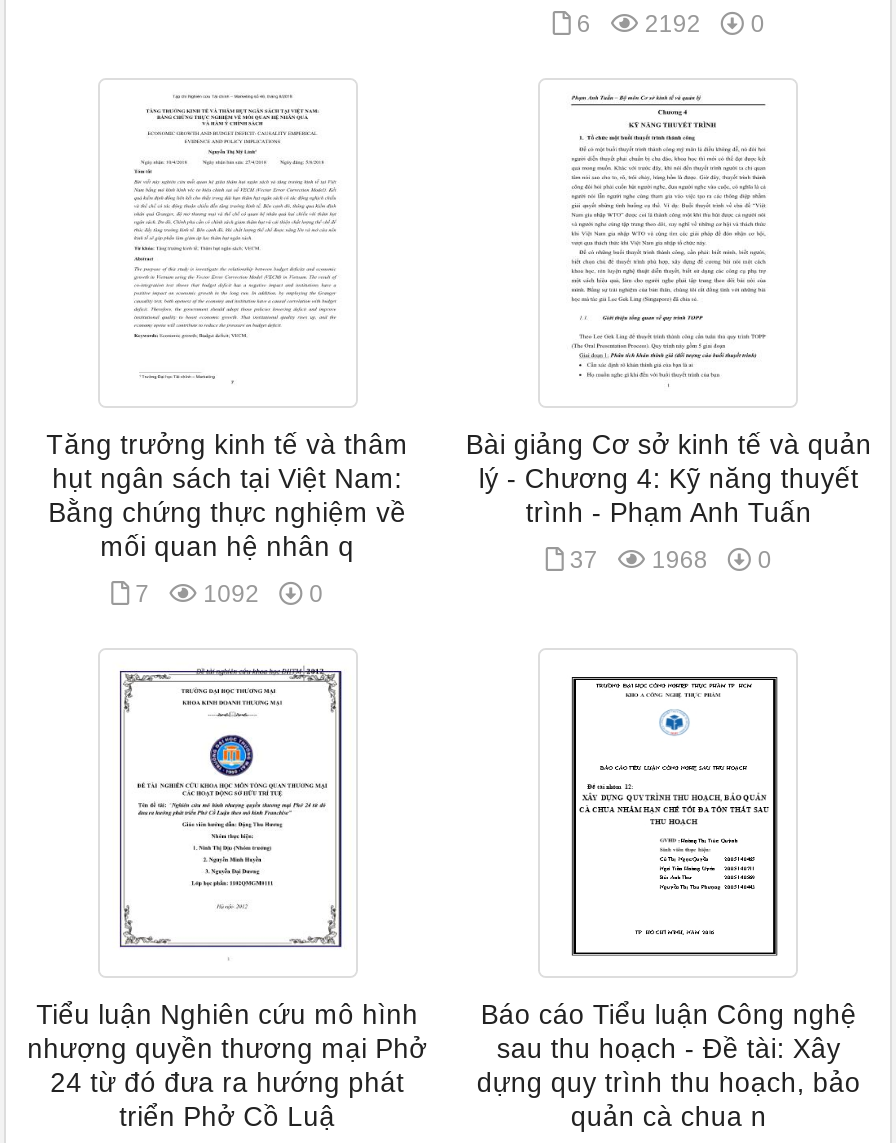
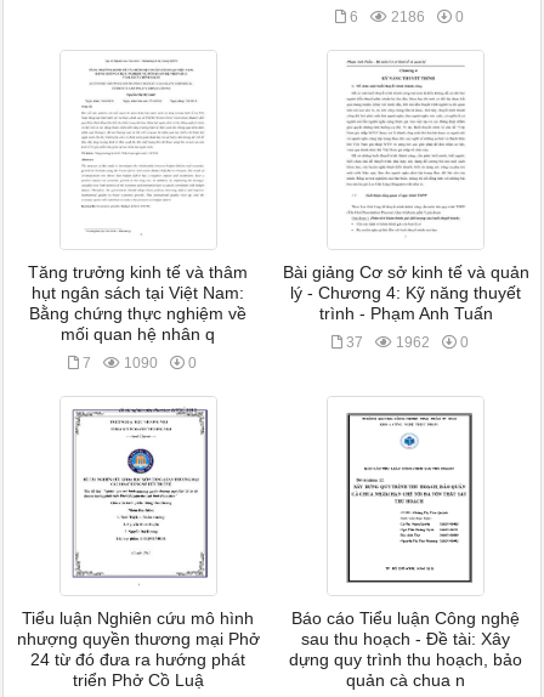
- 6 2192 0
+ 6 2186 0

- 37 1968 0
+ 37 1962 0

- 7 1092 0
+ 7 1090 0
